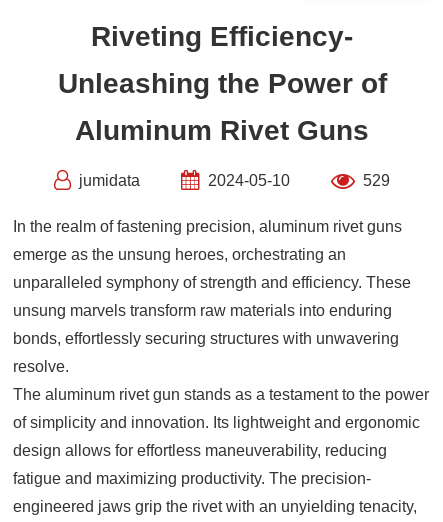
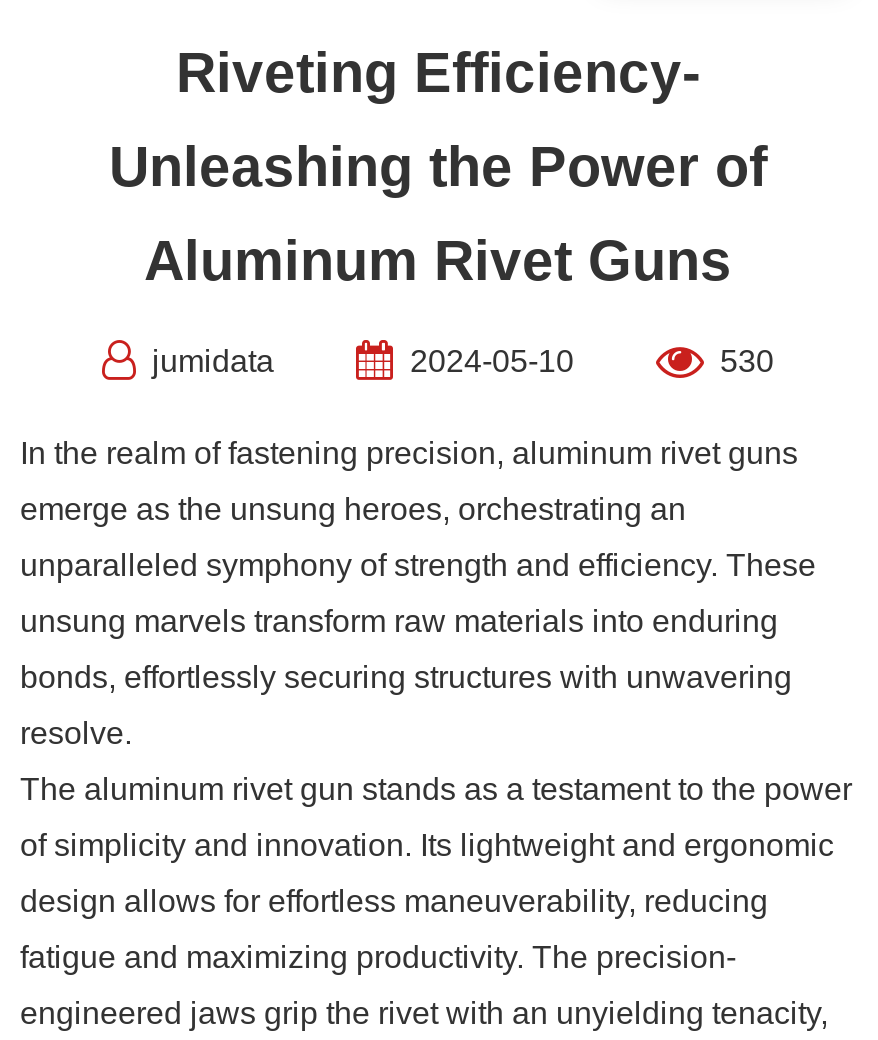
- 529
+ 530
